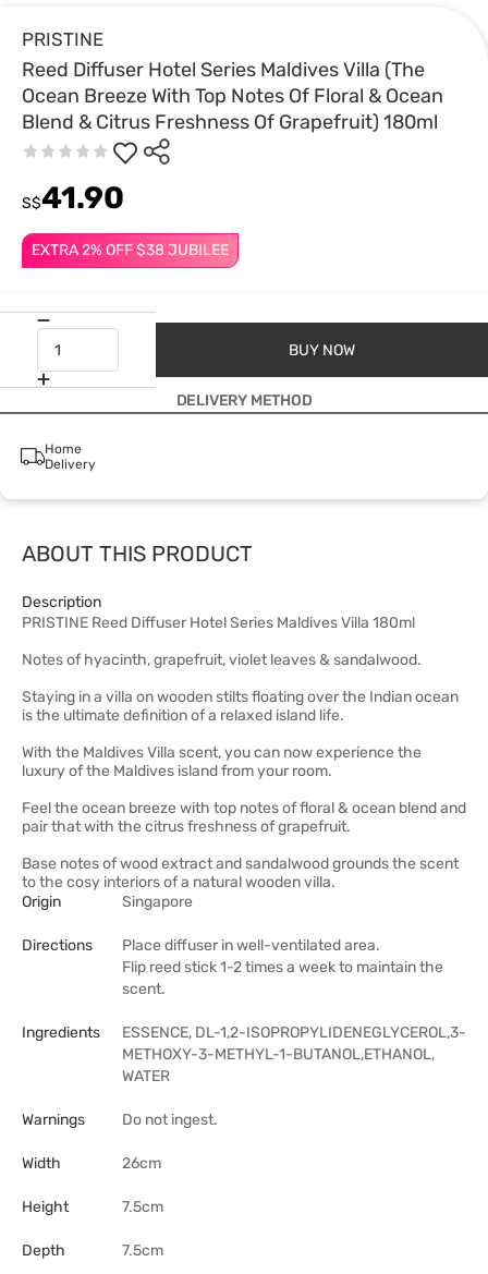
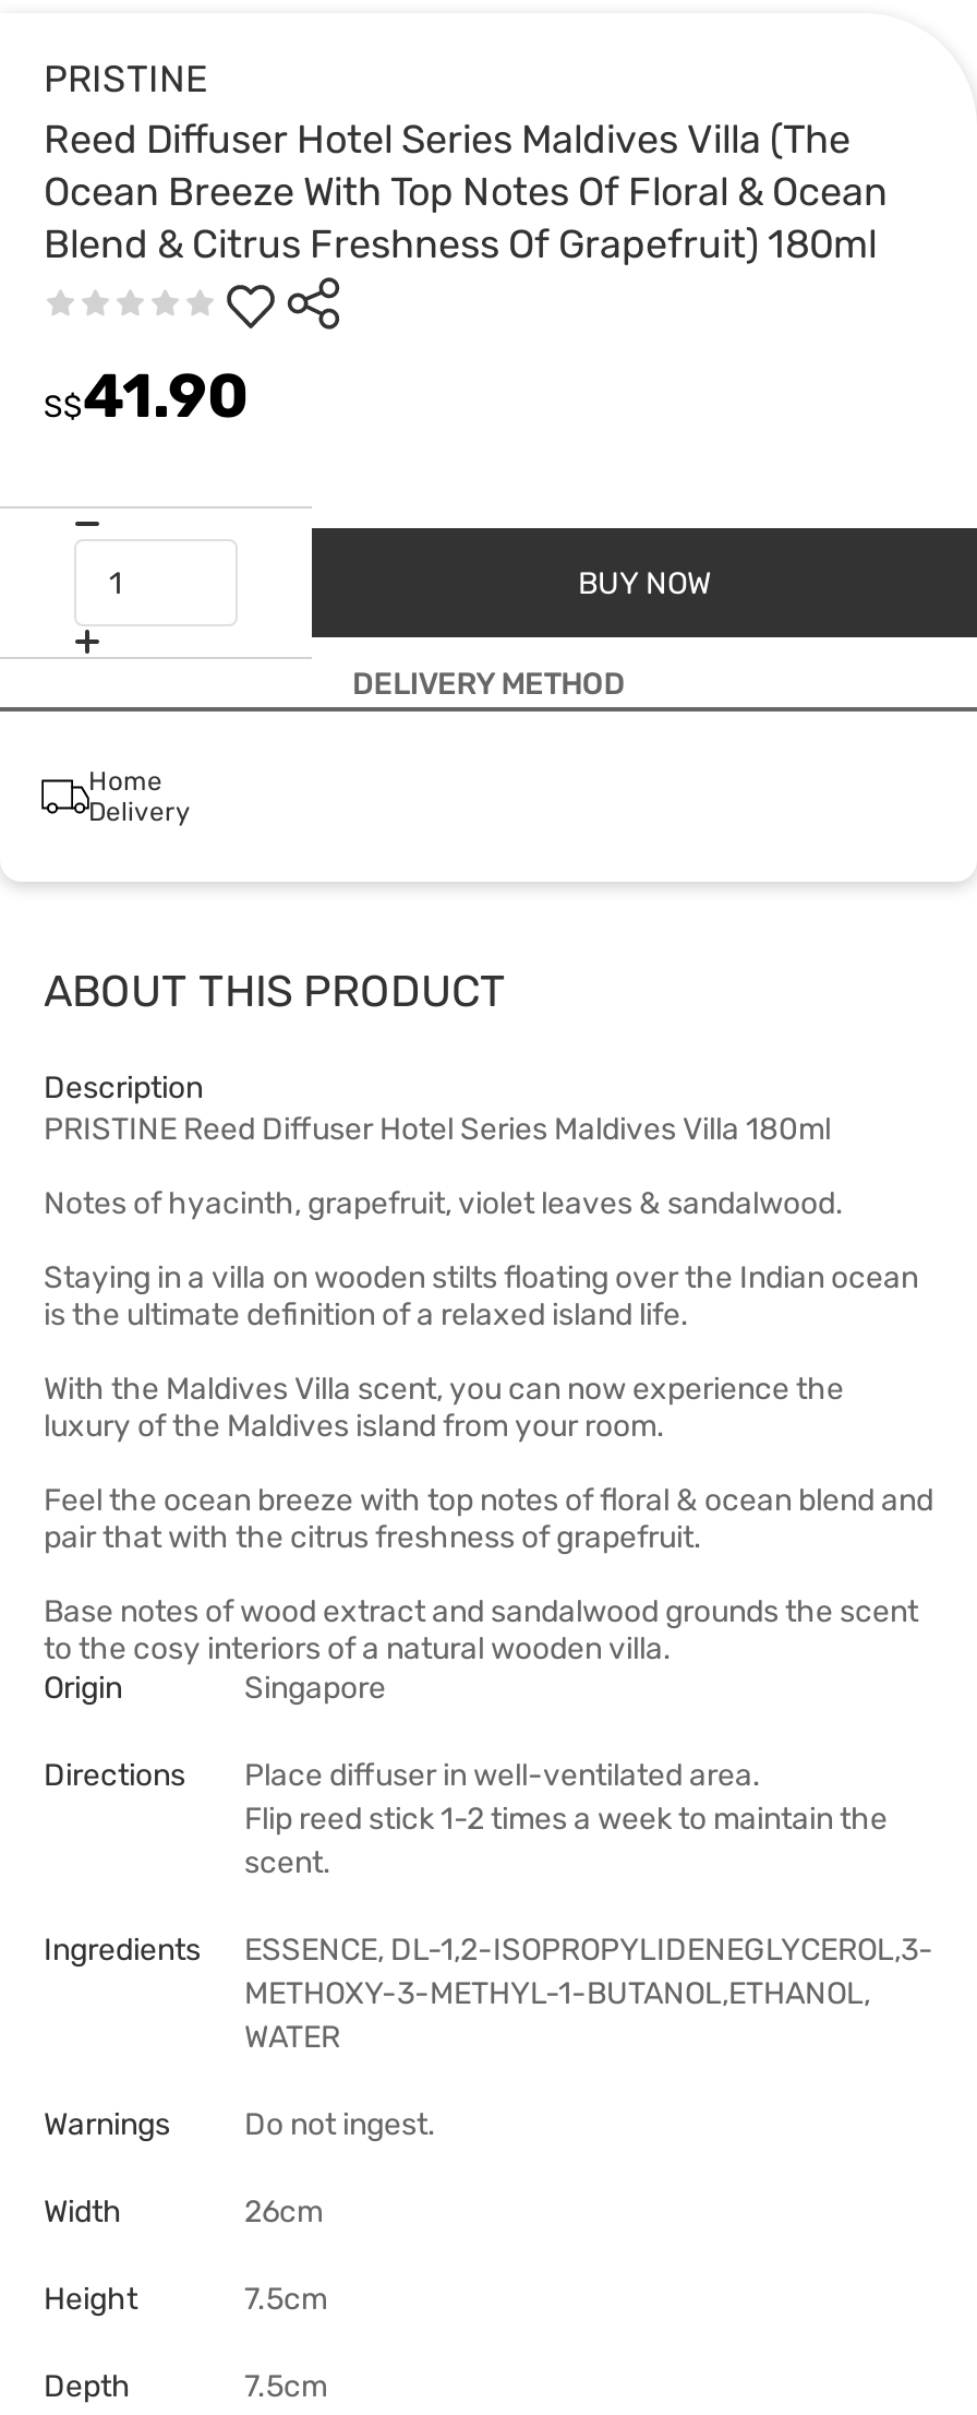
- EXTRA 2% OFF $38 JUBILEE
